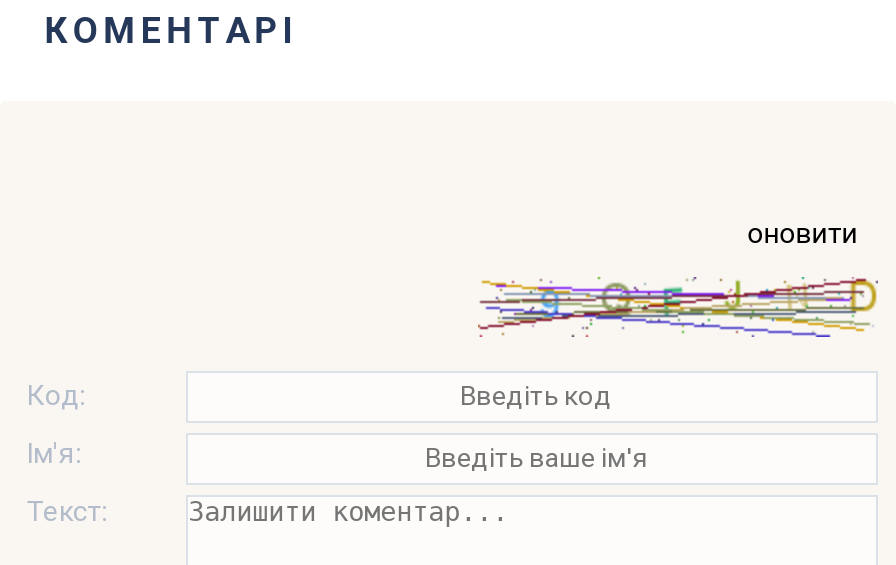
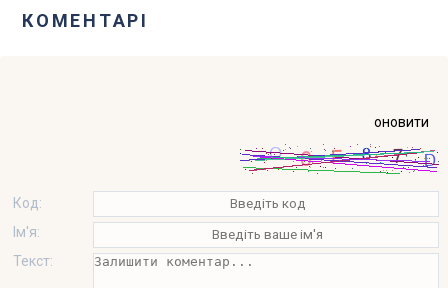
- [image]
+ [image]
